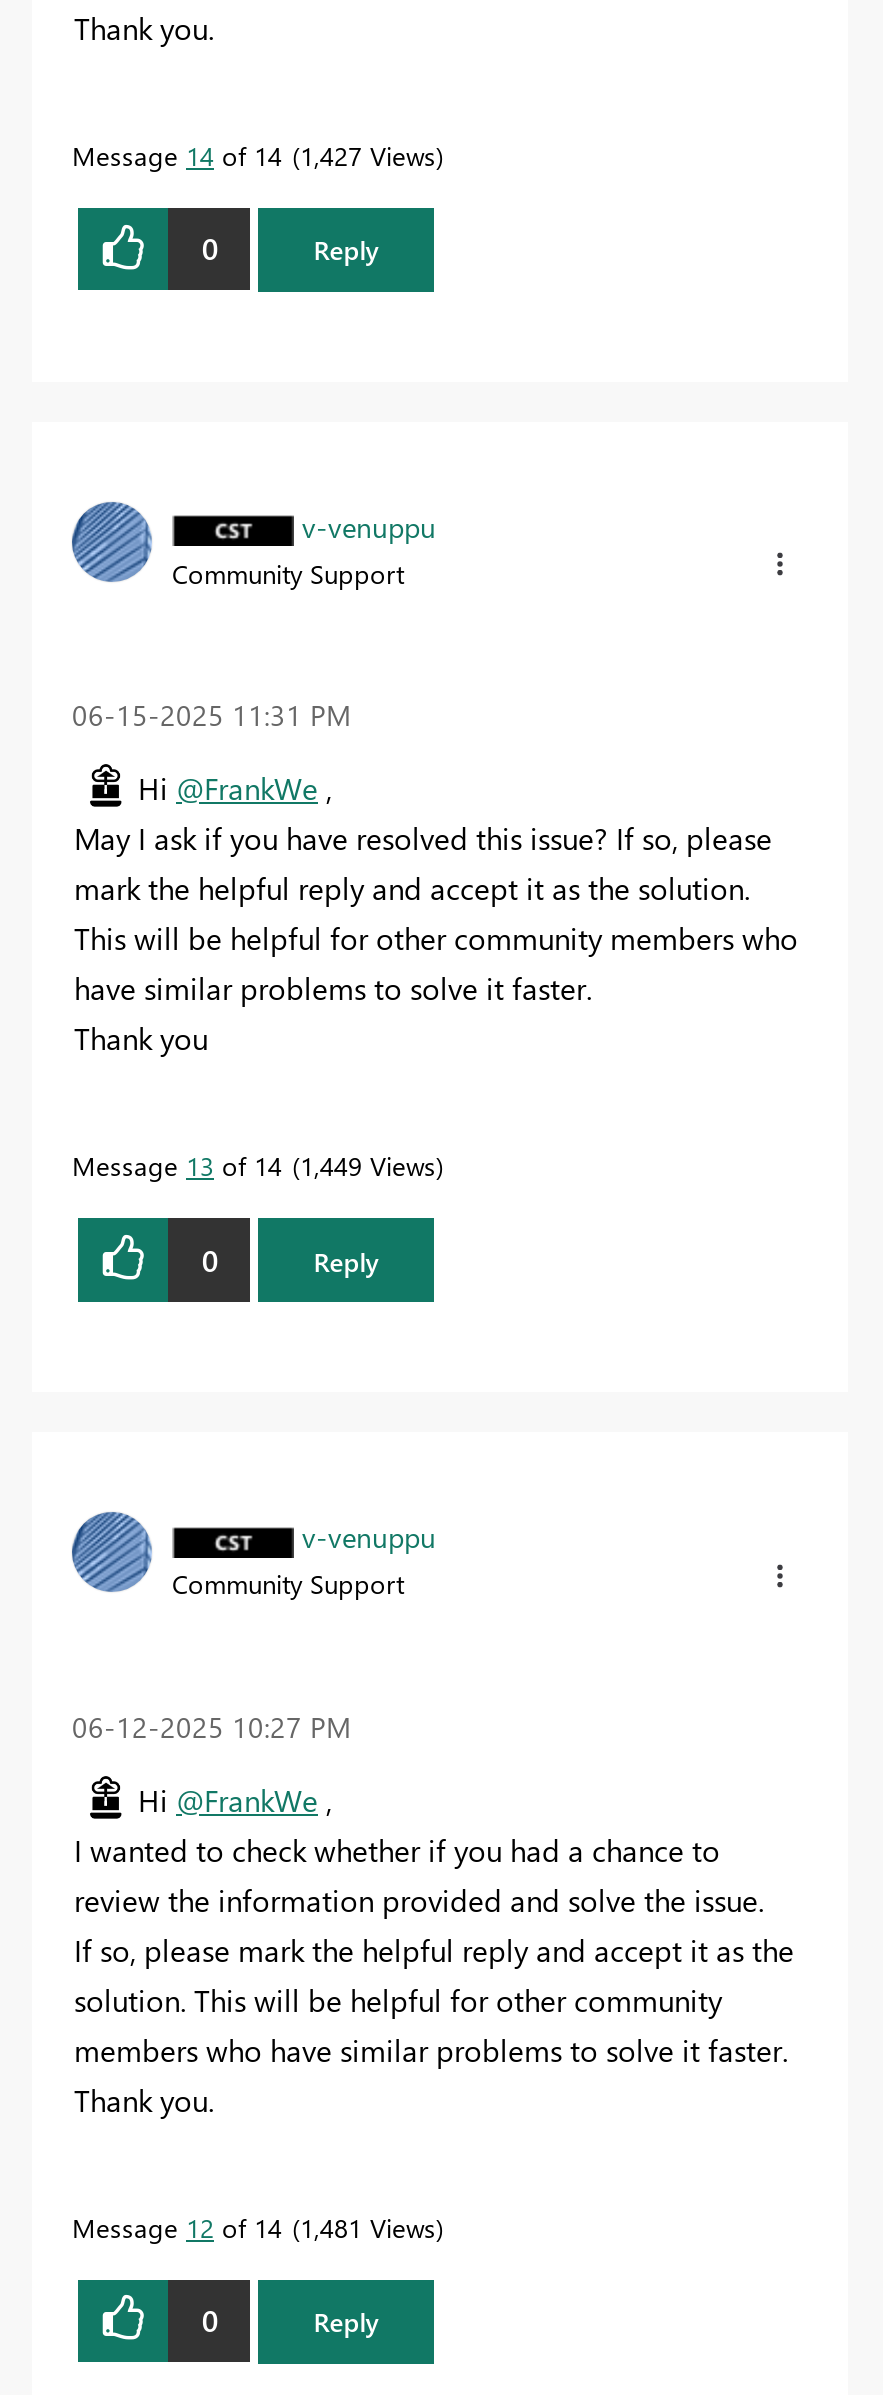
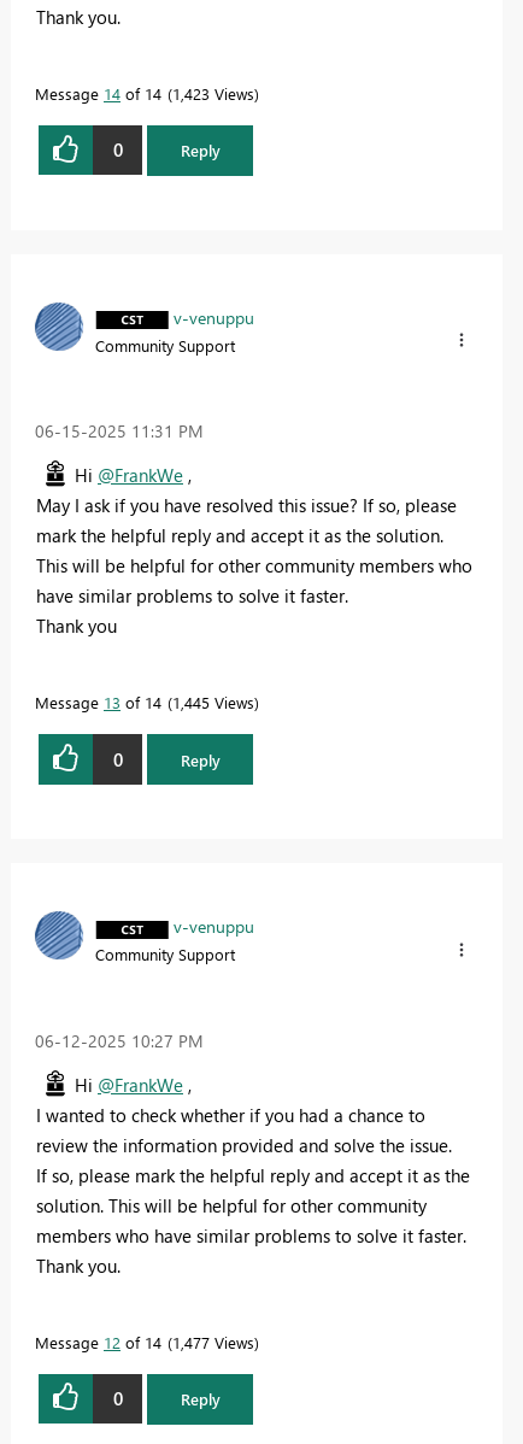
- Message 14 of 14 1,427 Views
+ Message 14 of 14 1,423 Views

- Message 13 of 14 1,449 Views
+ Message 13 of 14 1,445 Views

- Message 12 of 14 1,481 Views
+ Message 12 of 14 1,477 Views
